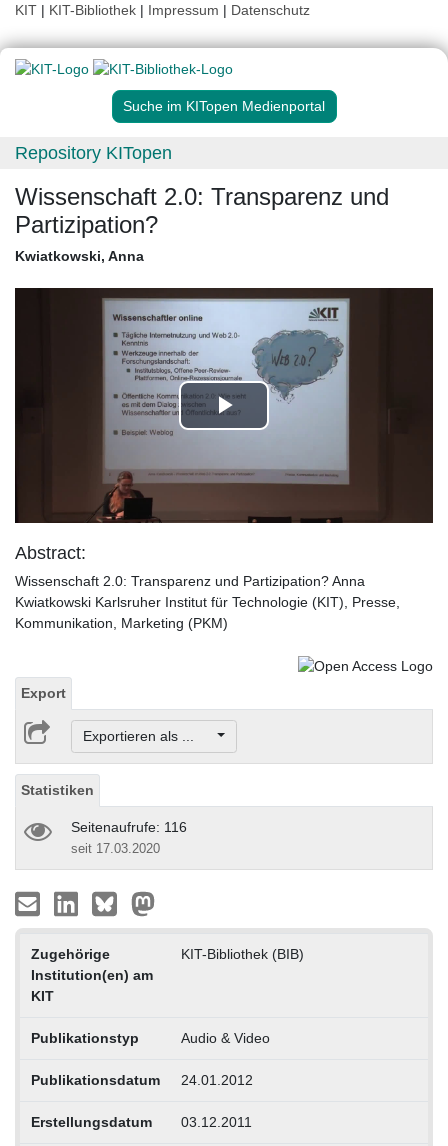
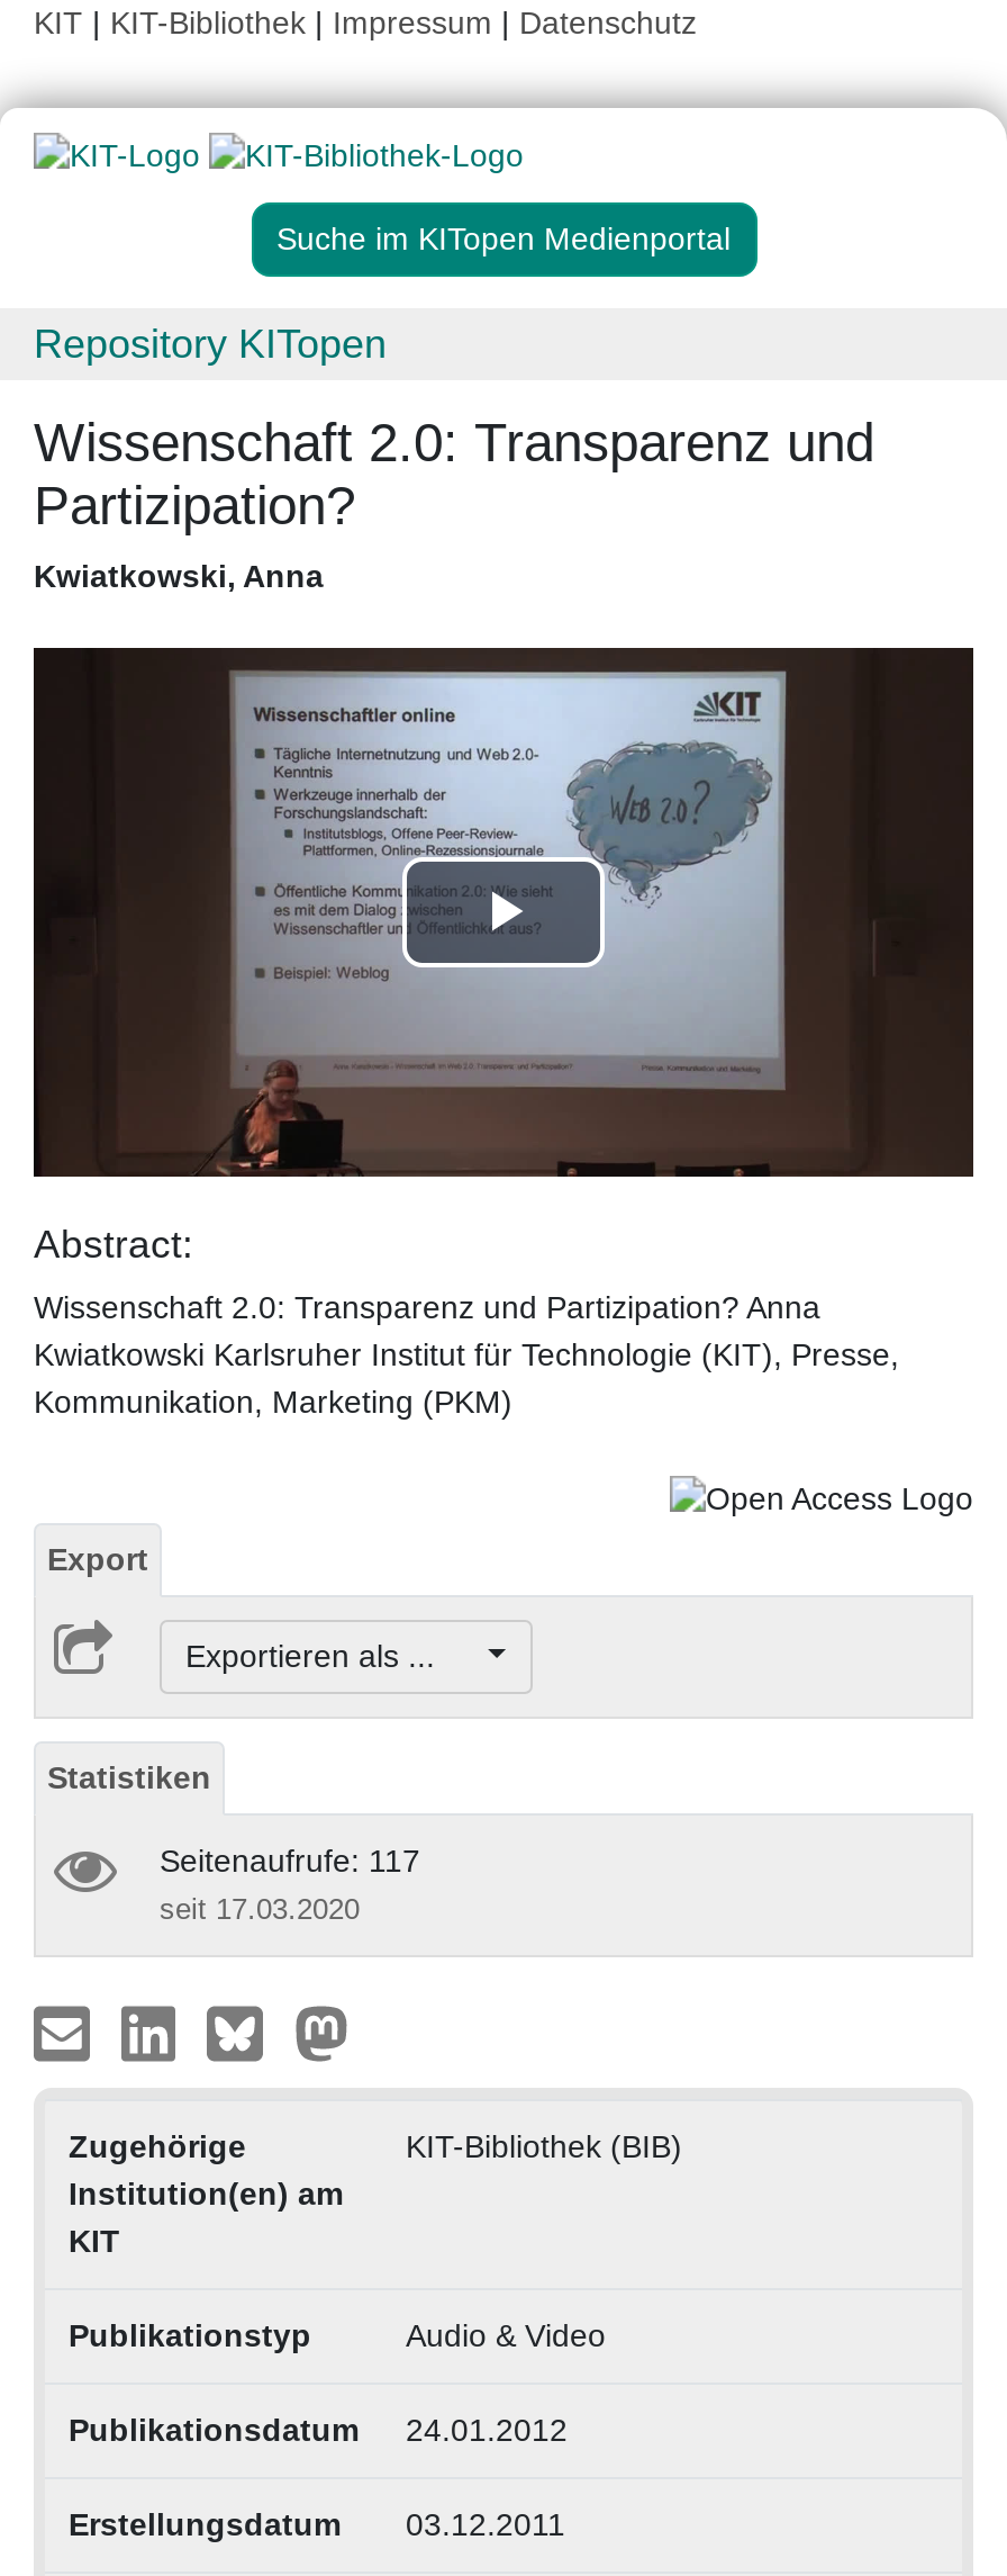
- Seitenaufrufe: 116
+ Seitenaufrufe: 117
